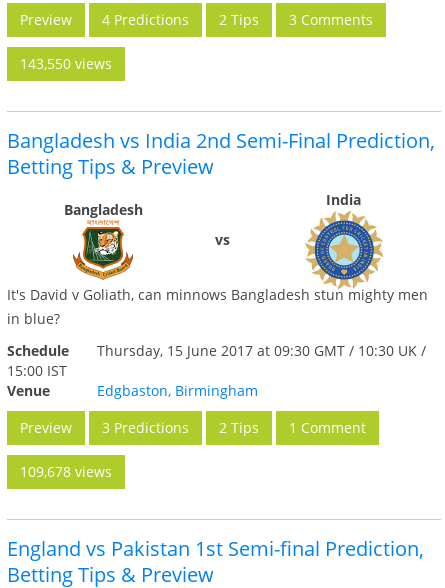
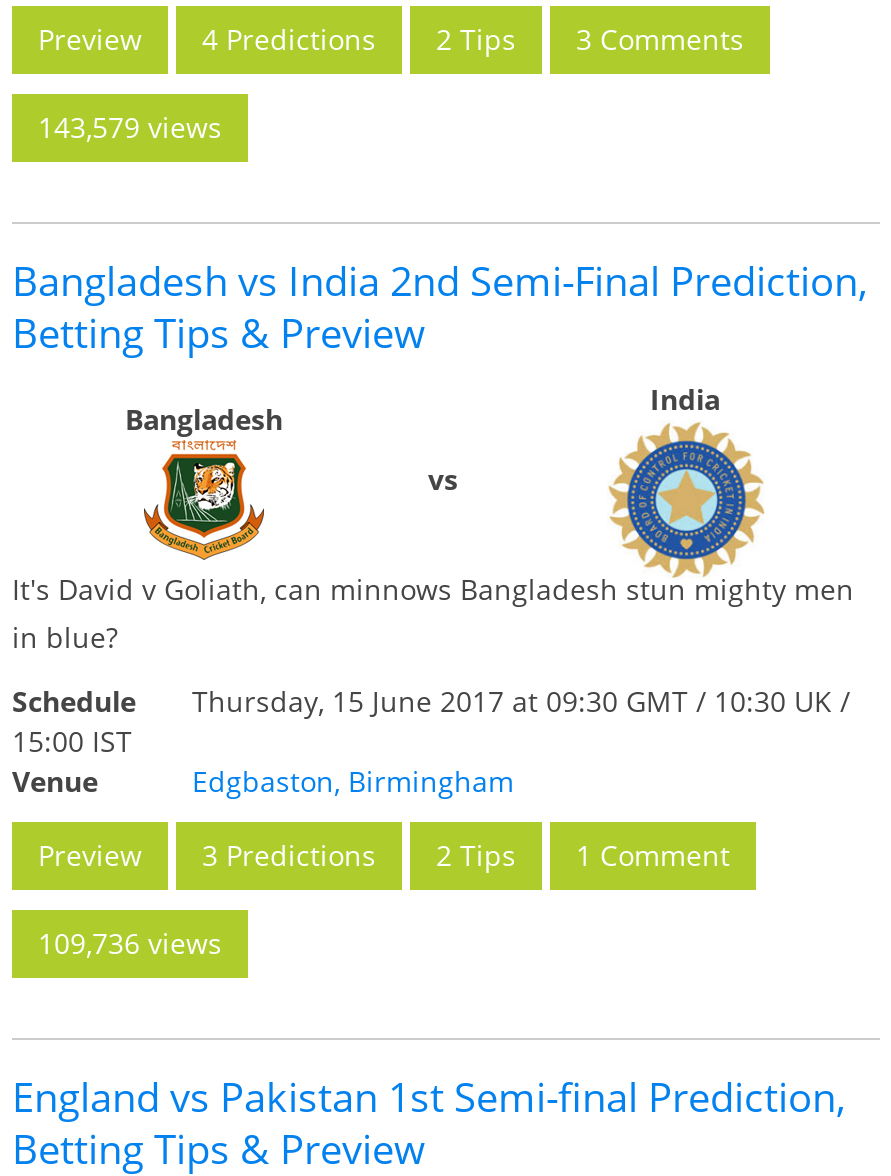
- 143,550 views
+ 143,579 views

- 109,678 views
+ 109,736 views
